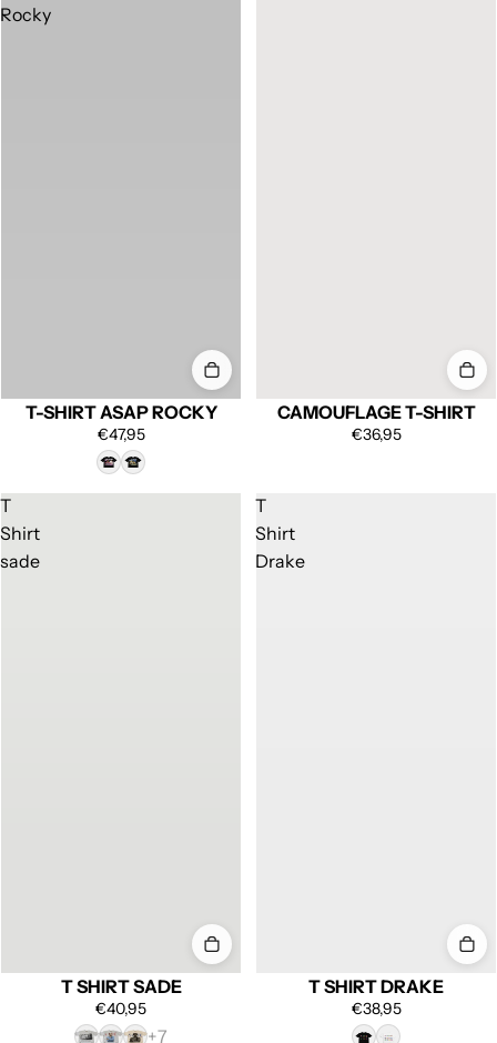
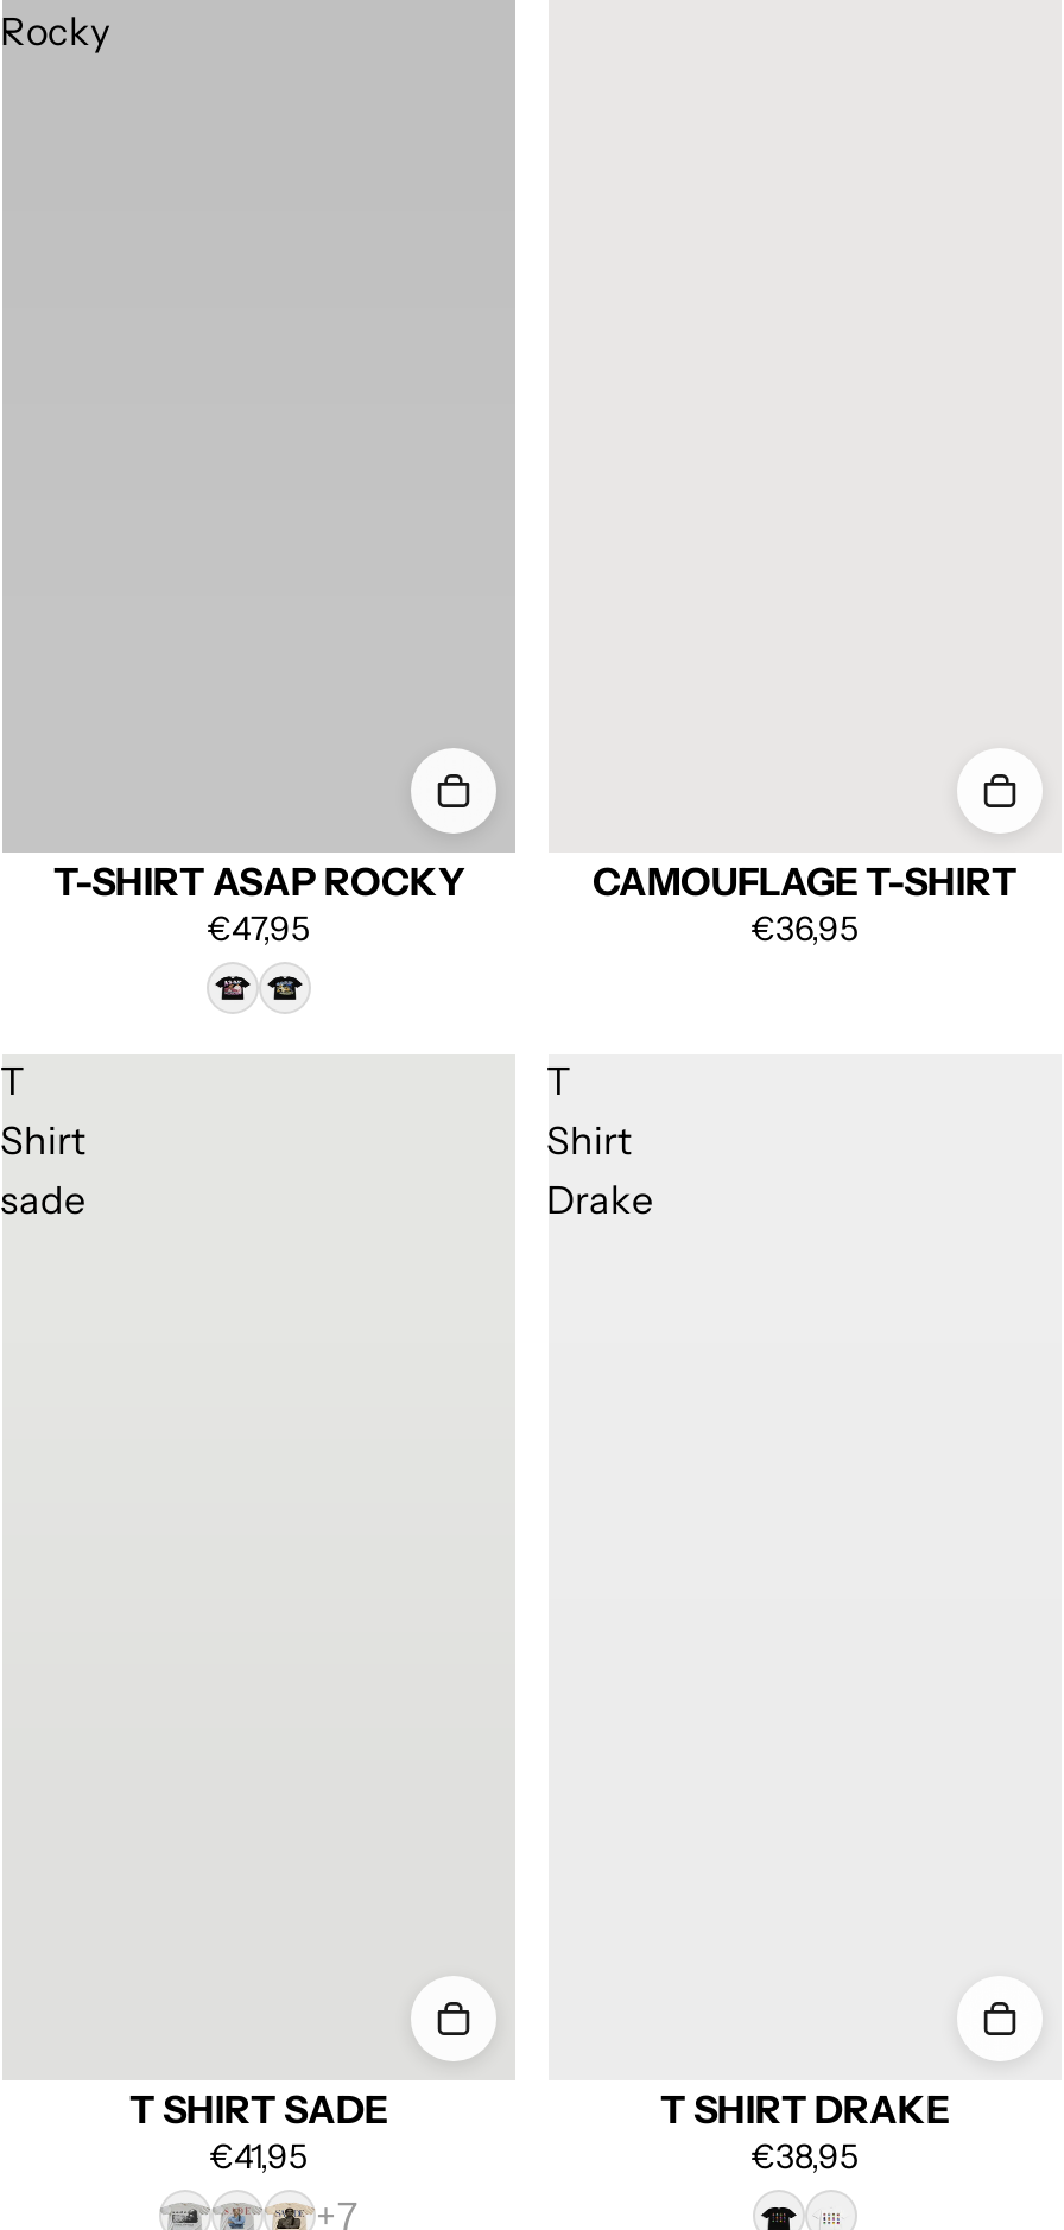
- €40,95
+ €41,95
